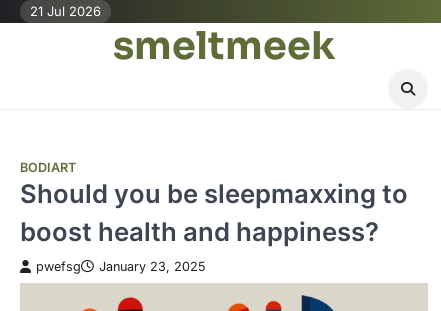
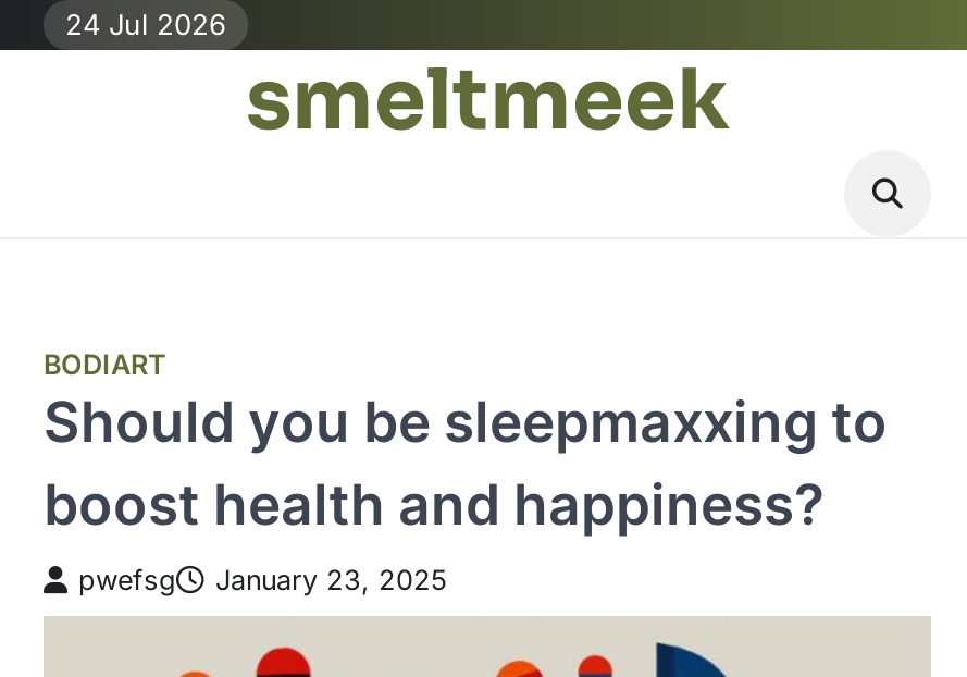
- 21 Jul 2026
+ 24 Jul 2026
